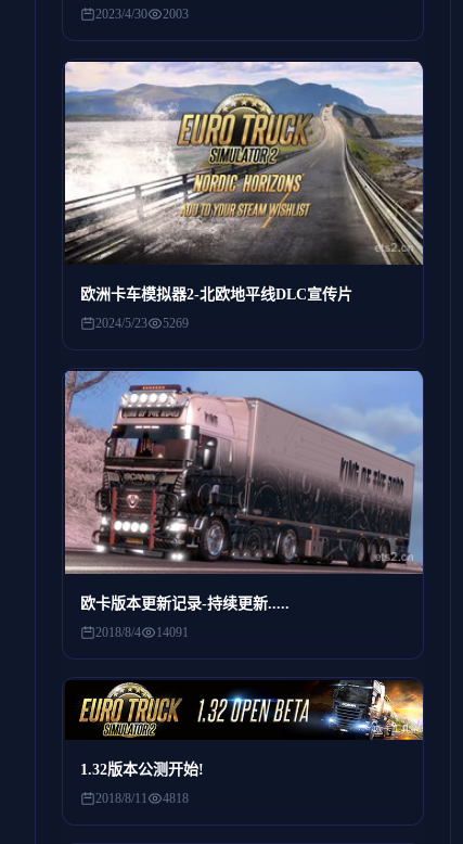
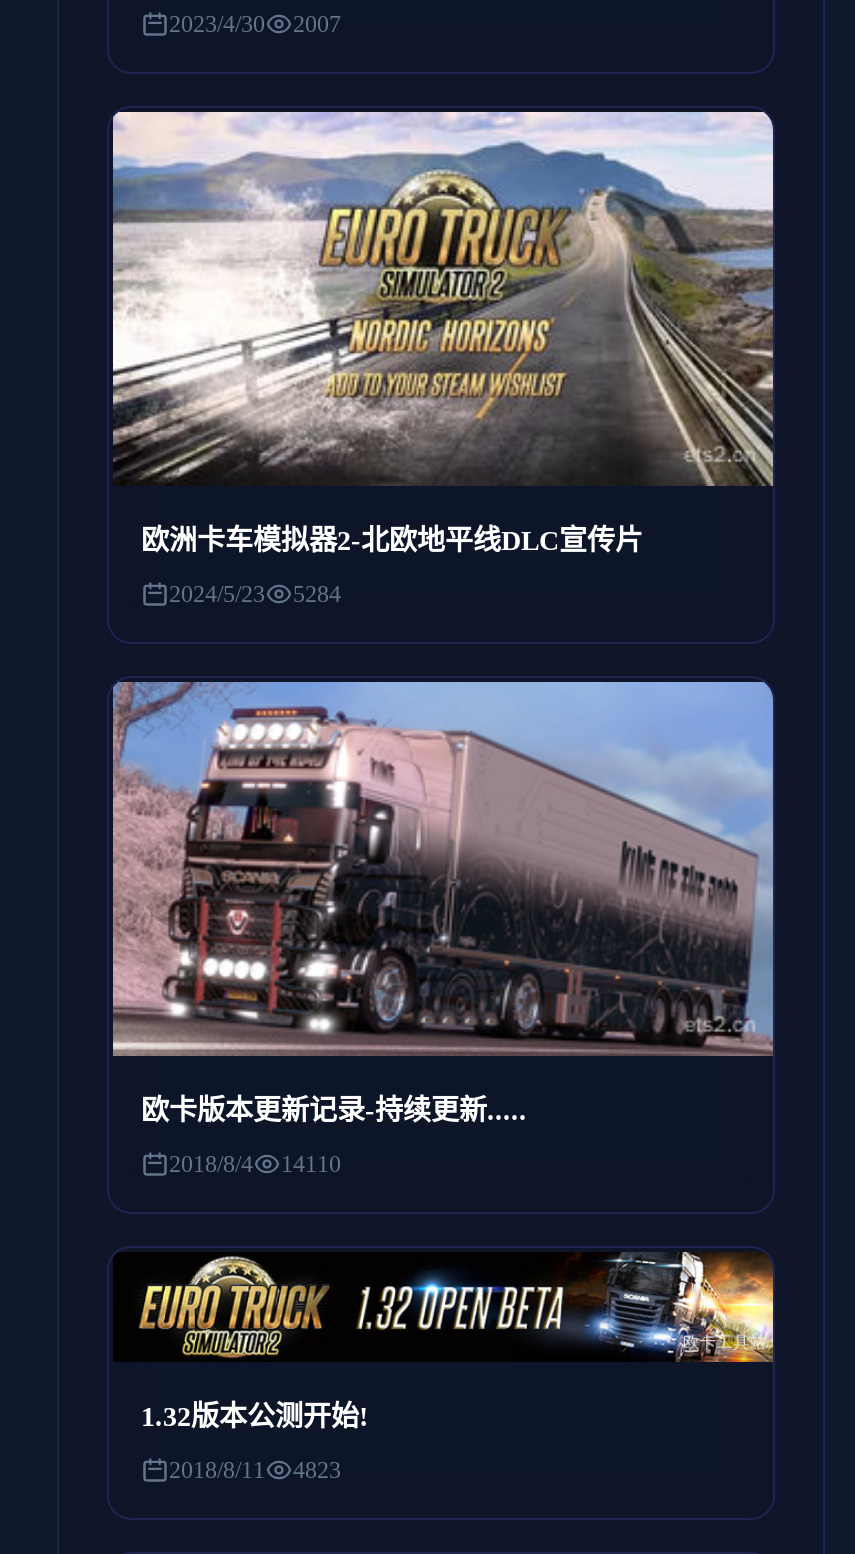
- 2023/4/30 2003
+ 2023/4/30 2007

- 2024/5/23 5269
+ 2024/5/23 5284

- 2018/8/4 14091
+ 2018/8/4 14110

- 2018/8/11 4818
+ 2018/8/11 4823
